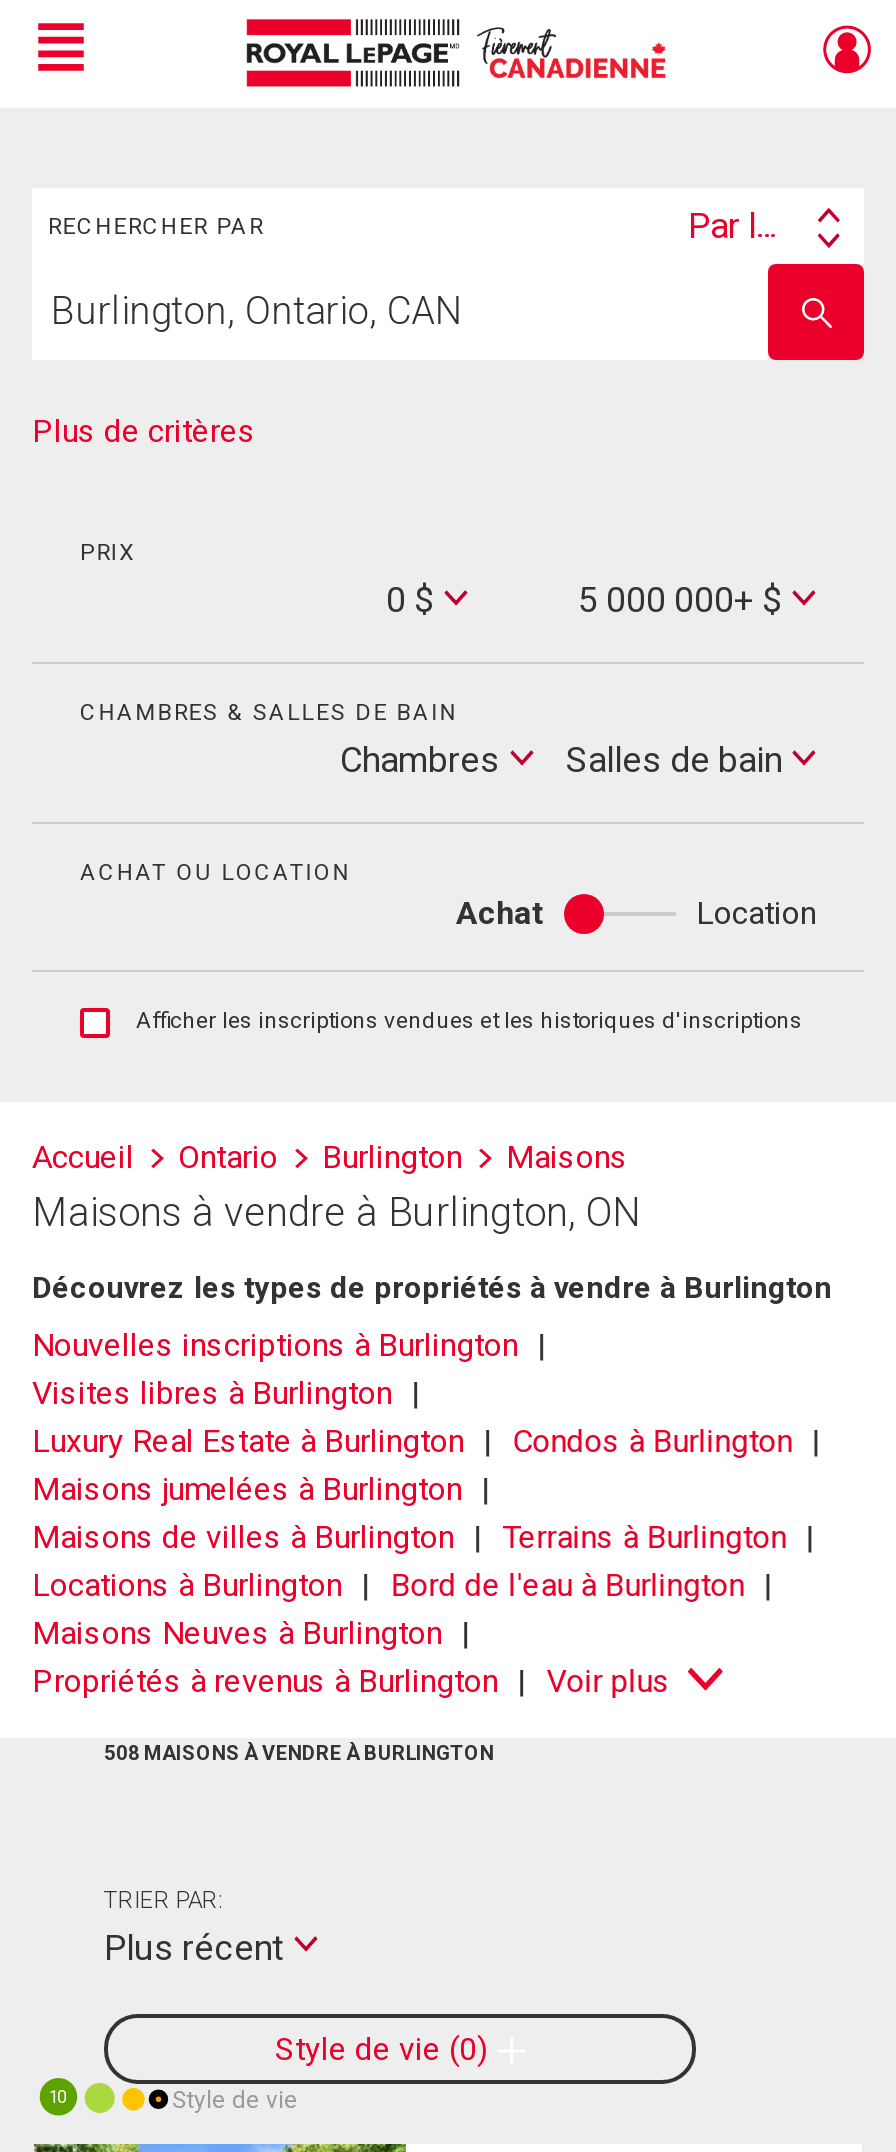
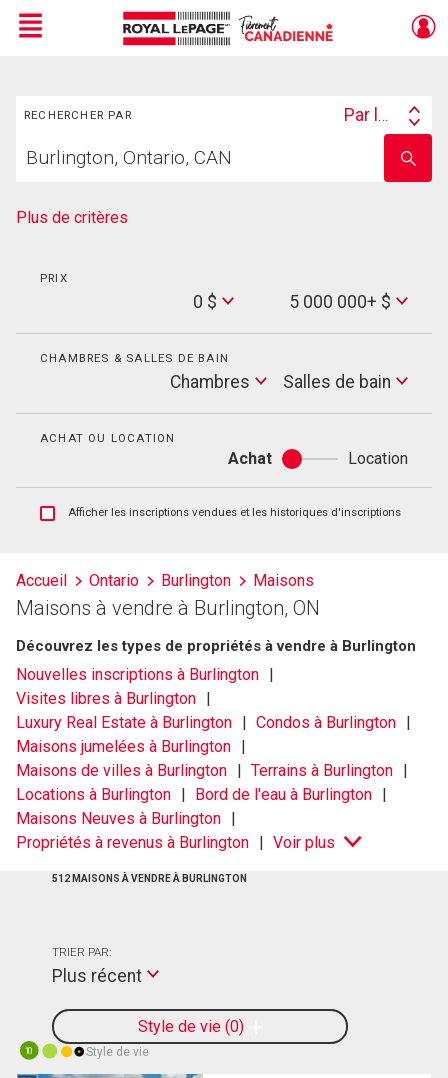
- 508 MAISONS À VENDRE À BURLINGTON
+ 512 MAISONS À VENDRE À BURLINGTON
